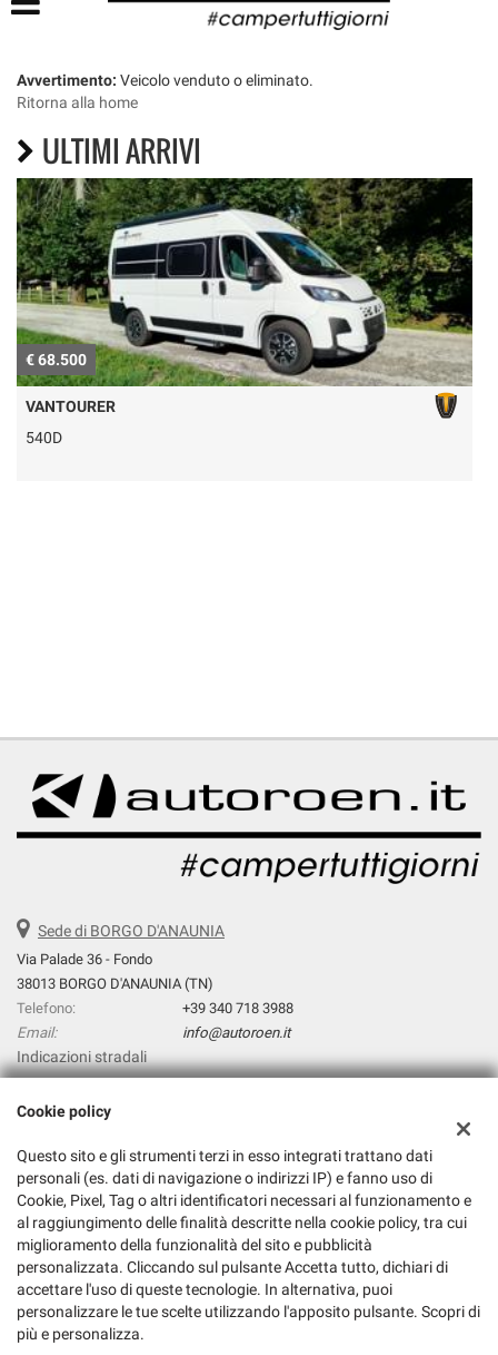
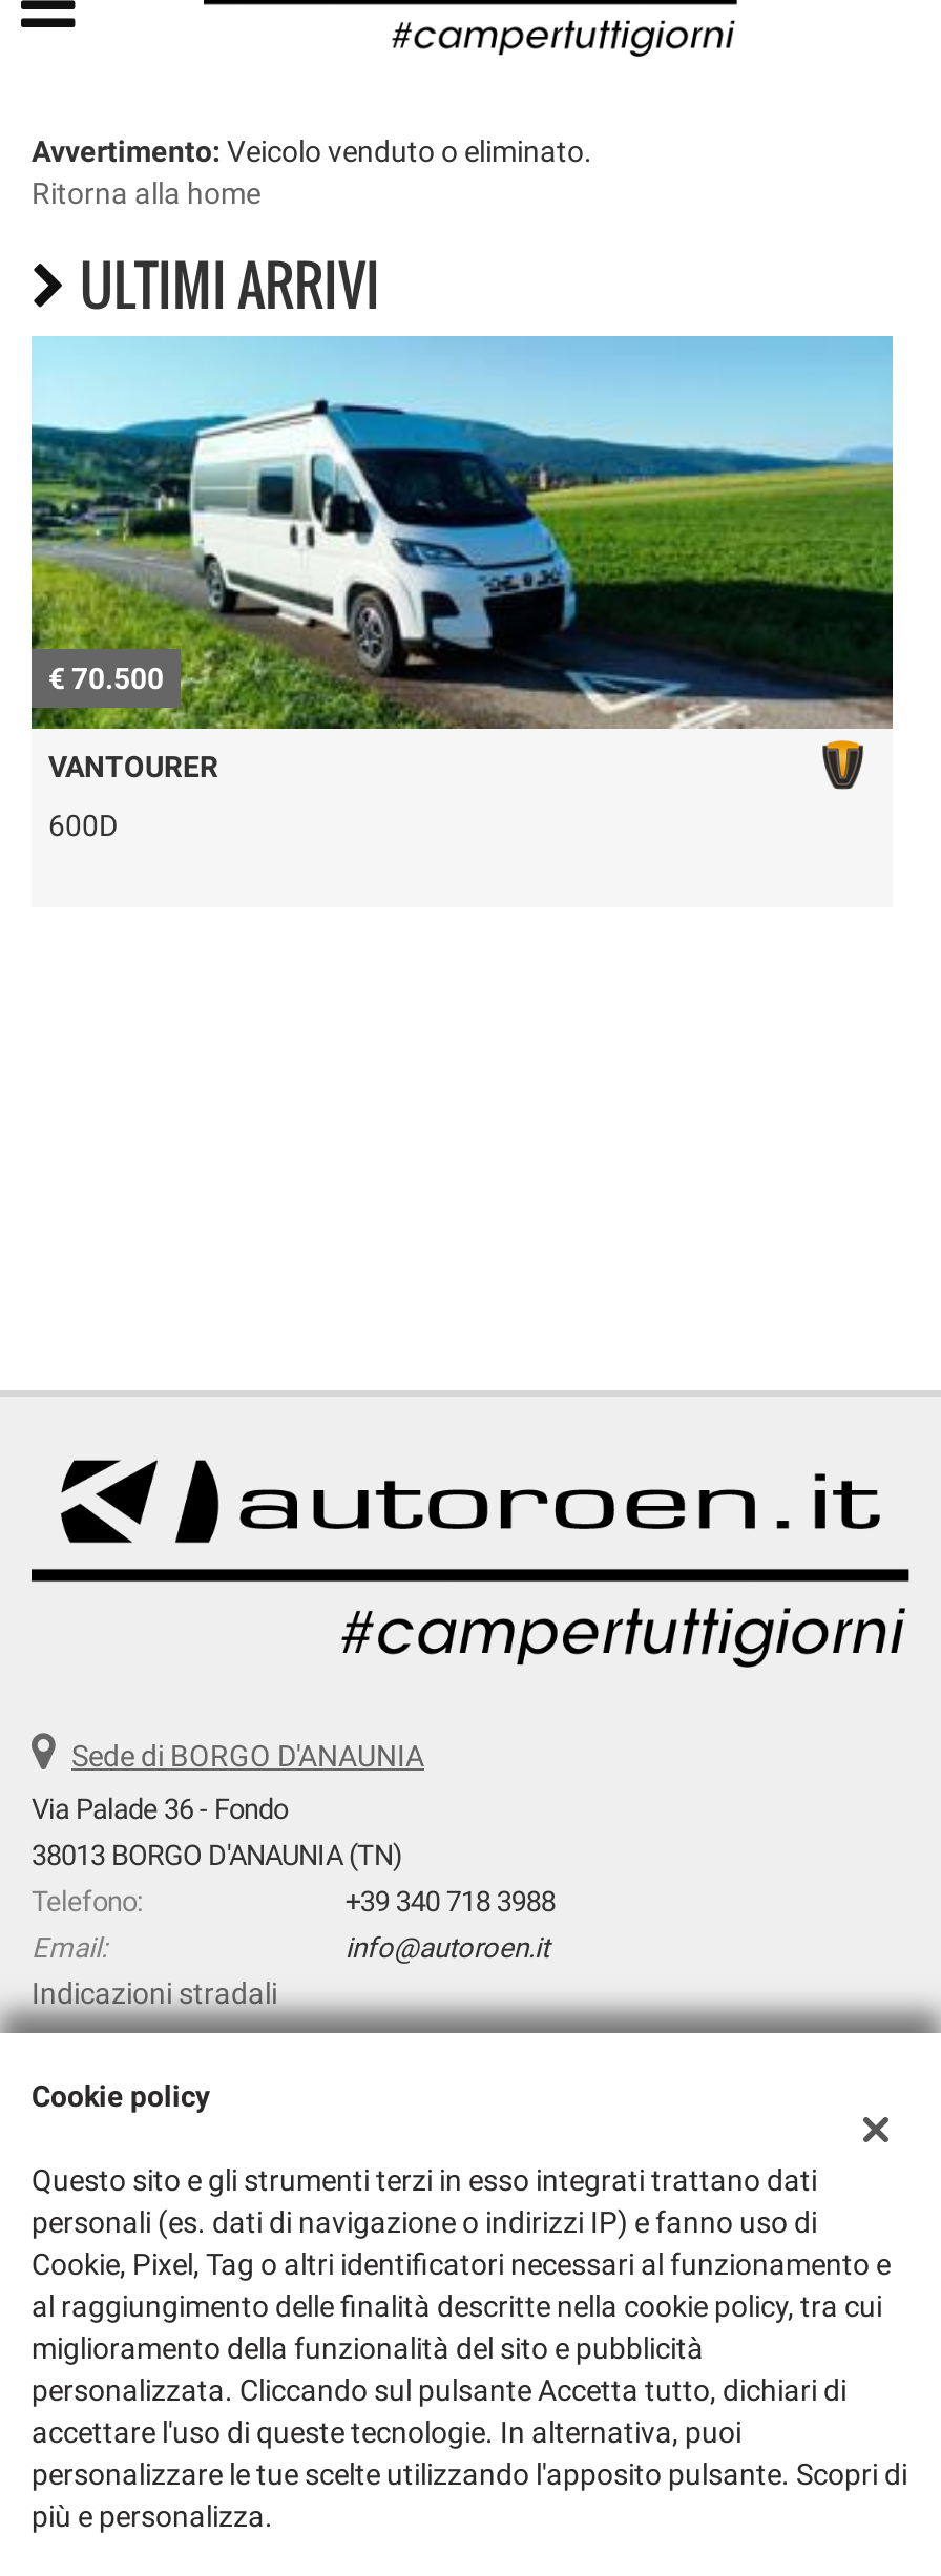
- [image]
+ [image]
